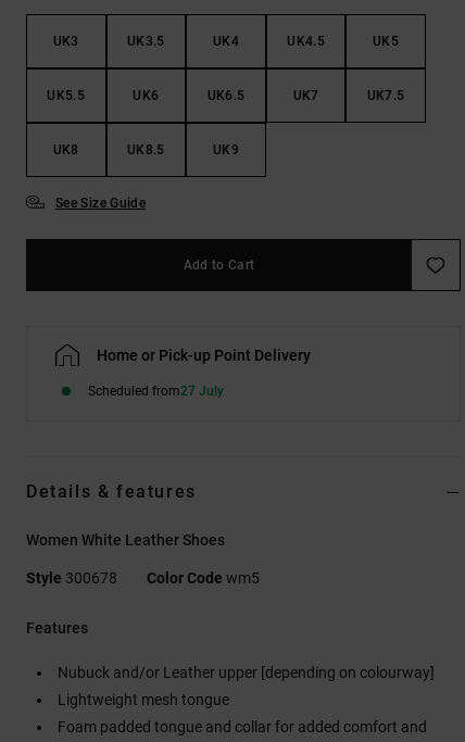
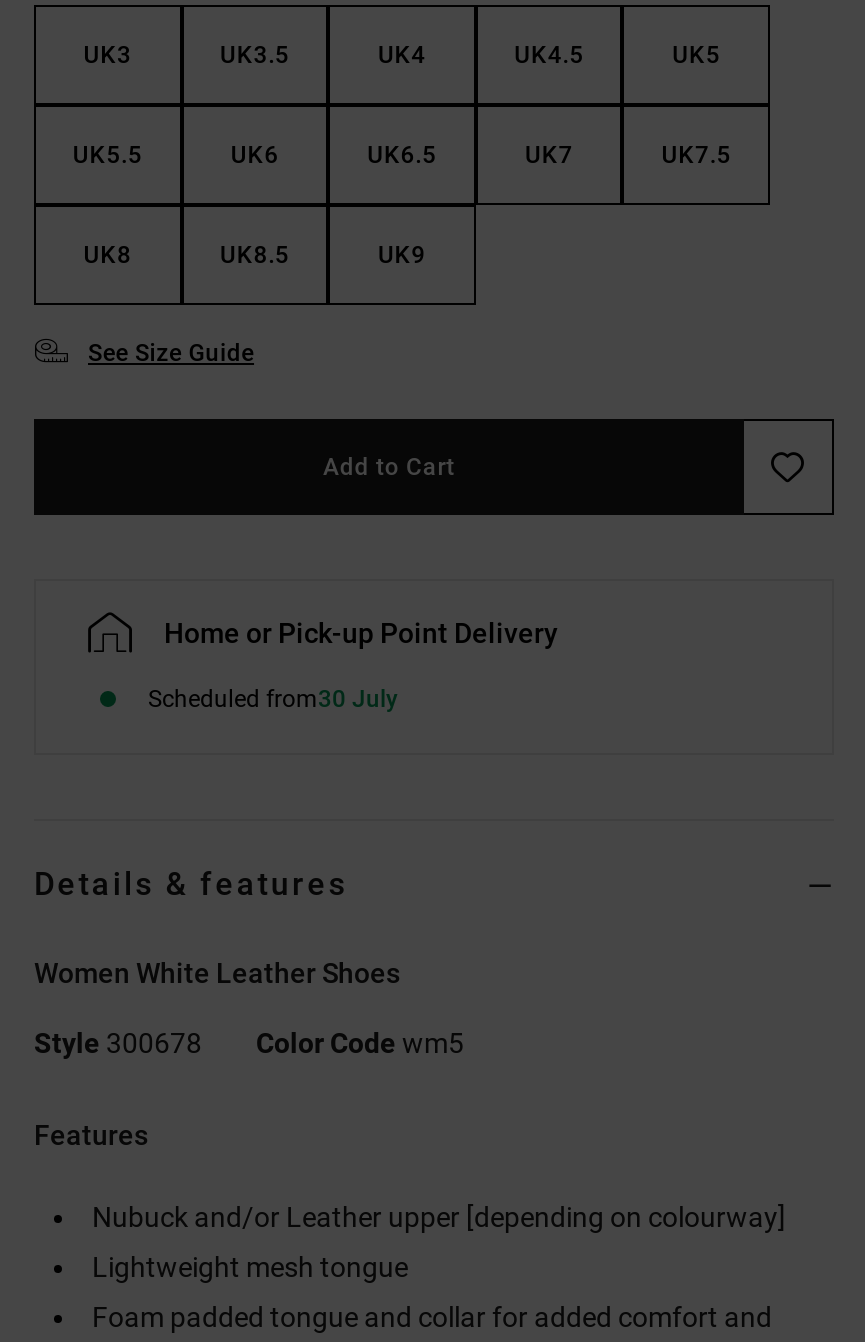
- Scheduled from27 July
+ Scheduled from30 July
